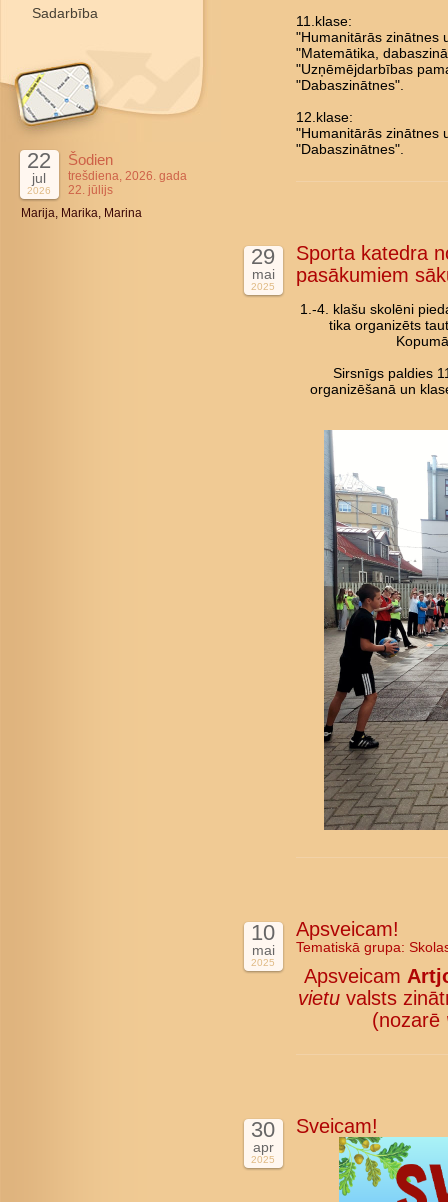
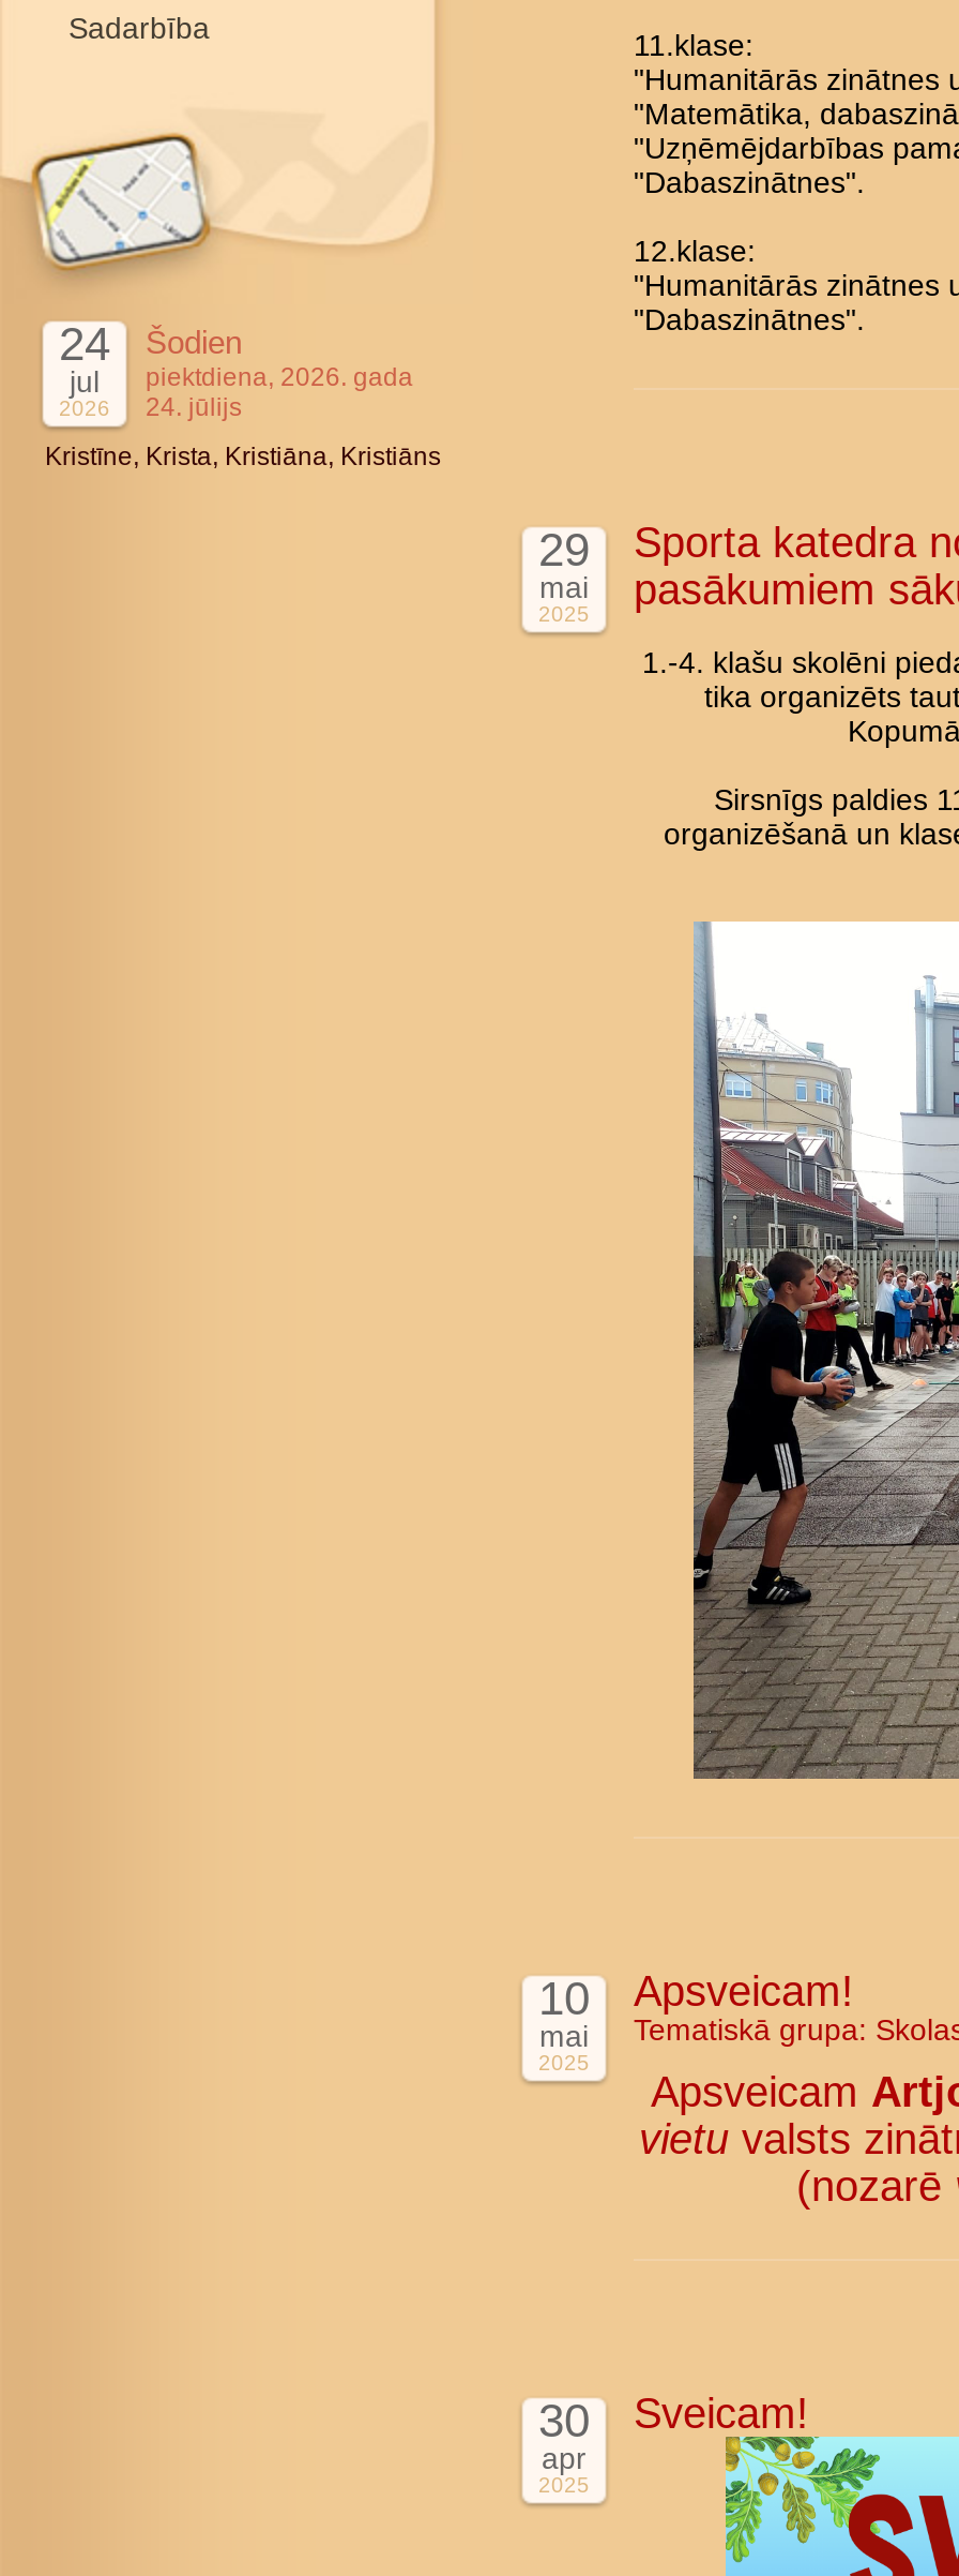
- 22 Šodien
+ 24 Šodien

- trešdiena, 2026. gada
- 22. jūlijs
+ piektdiena, 2026. gada
+ 24. jūlijs

- Marija, Marika, Marina
+ Kristīne, Krista, Kristiāna, Kristiāns
